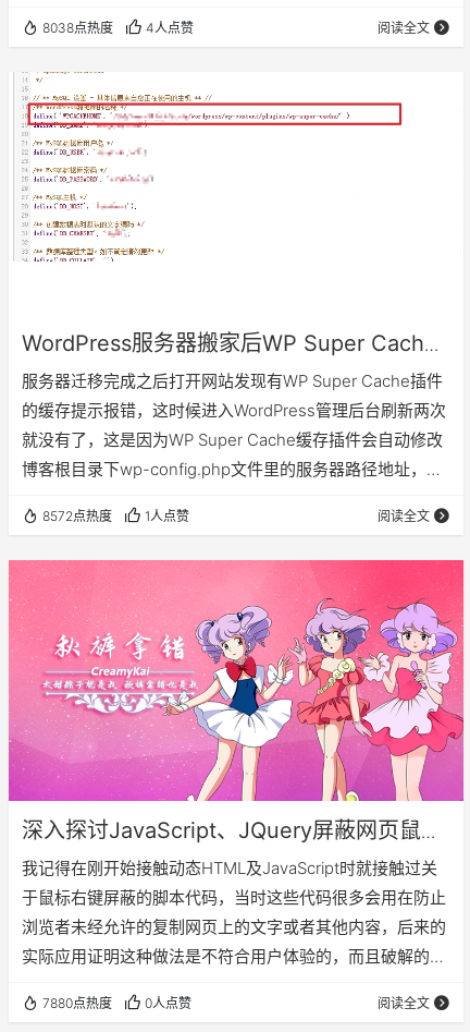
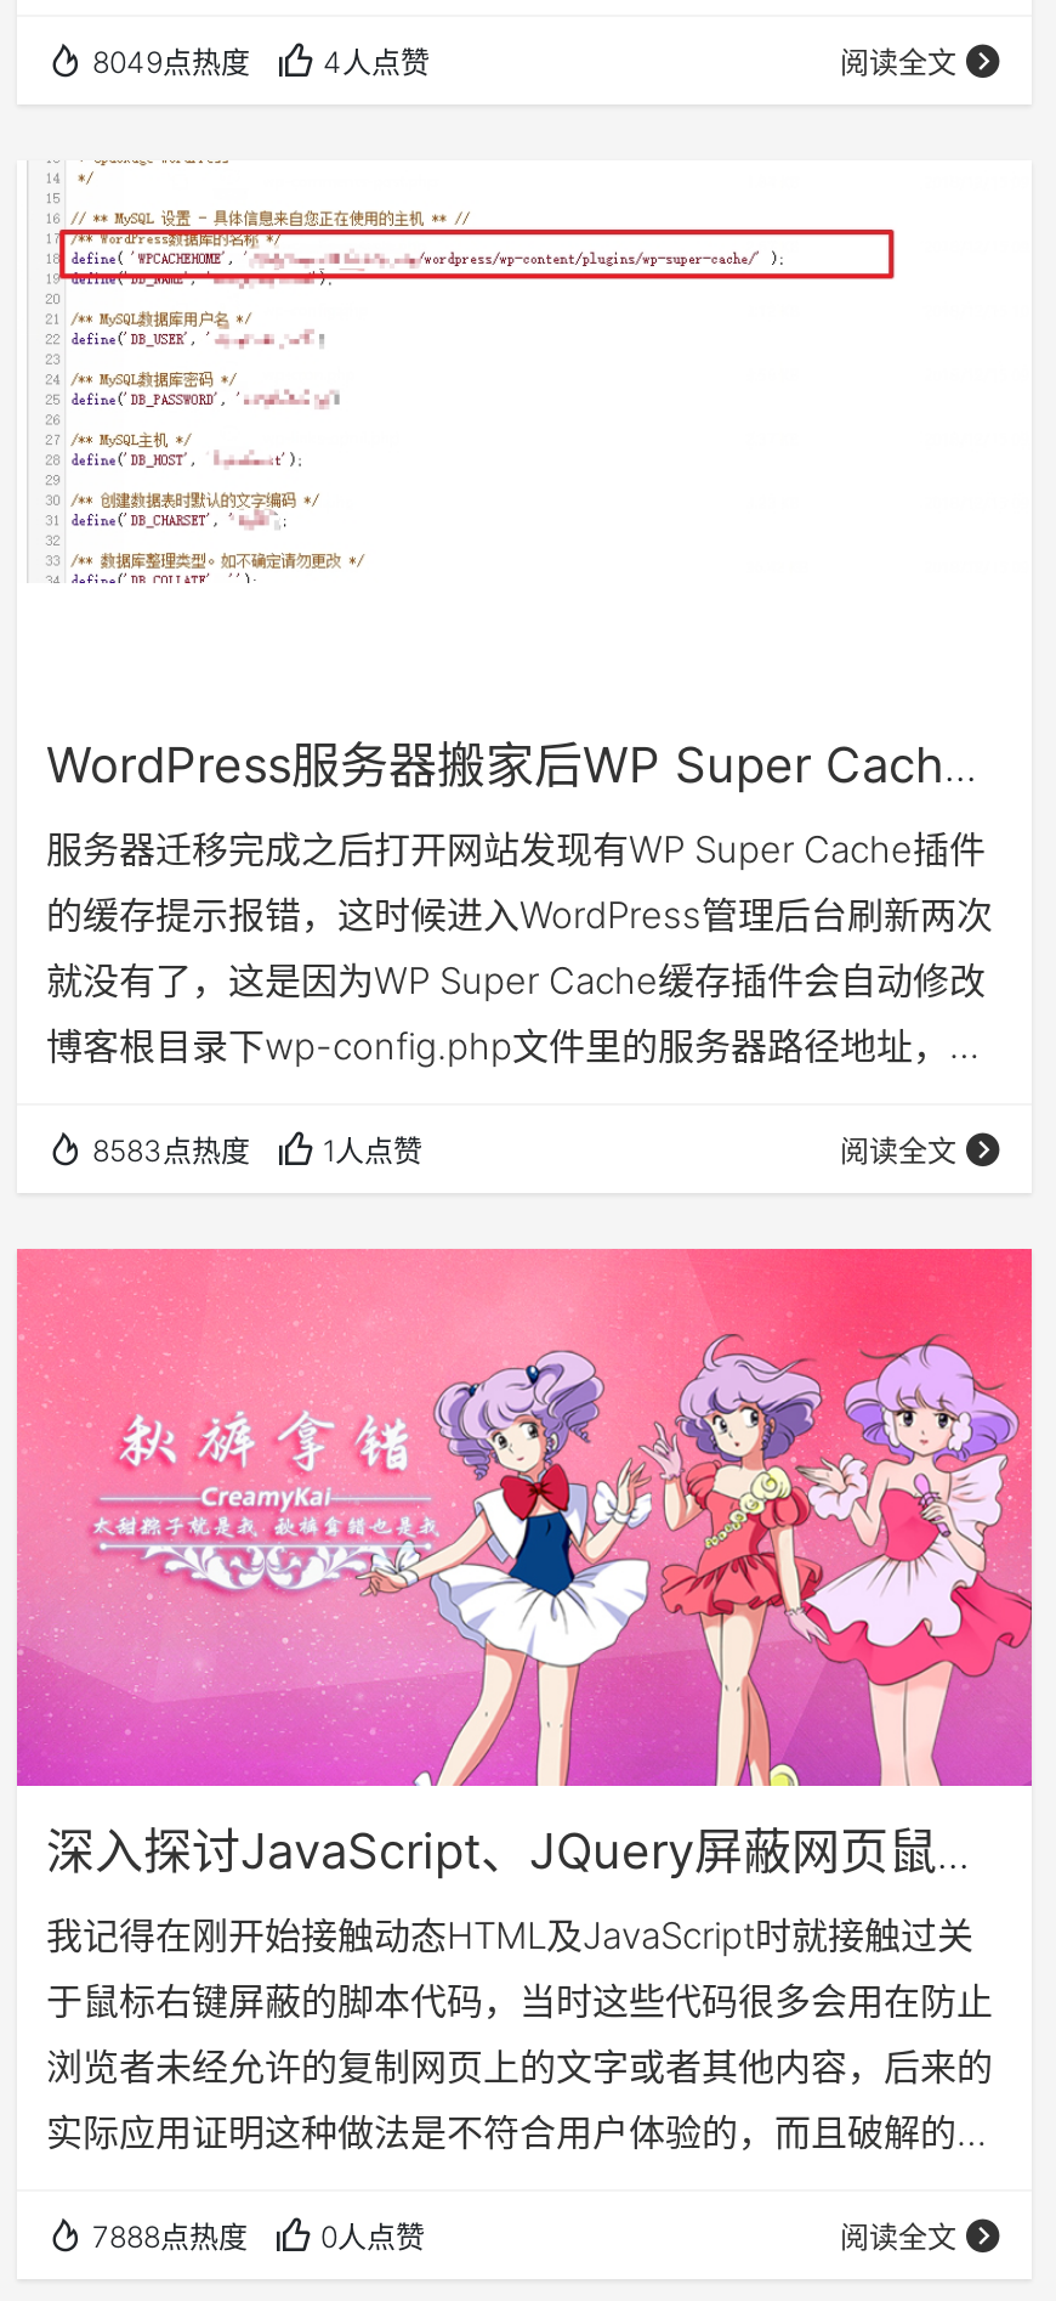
- 8038点热度 4人点赞
+ 8049点热度 4人点赞

- 8572点热度 1人点赞
+ 8583点热度 1人点赞

- 7880点热度 0人点赞
+ 7888点热度 0人点赞
